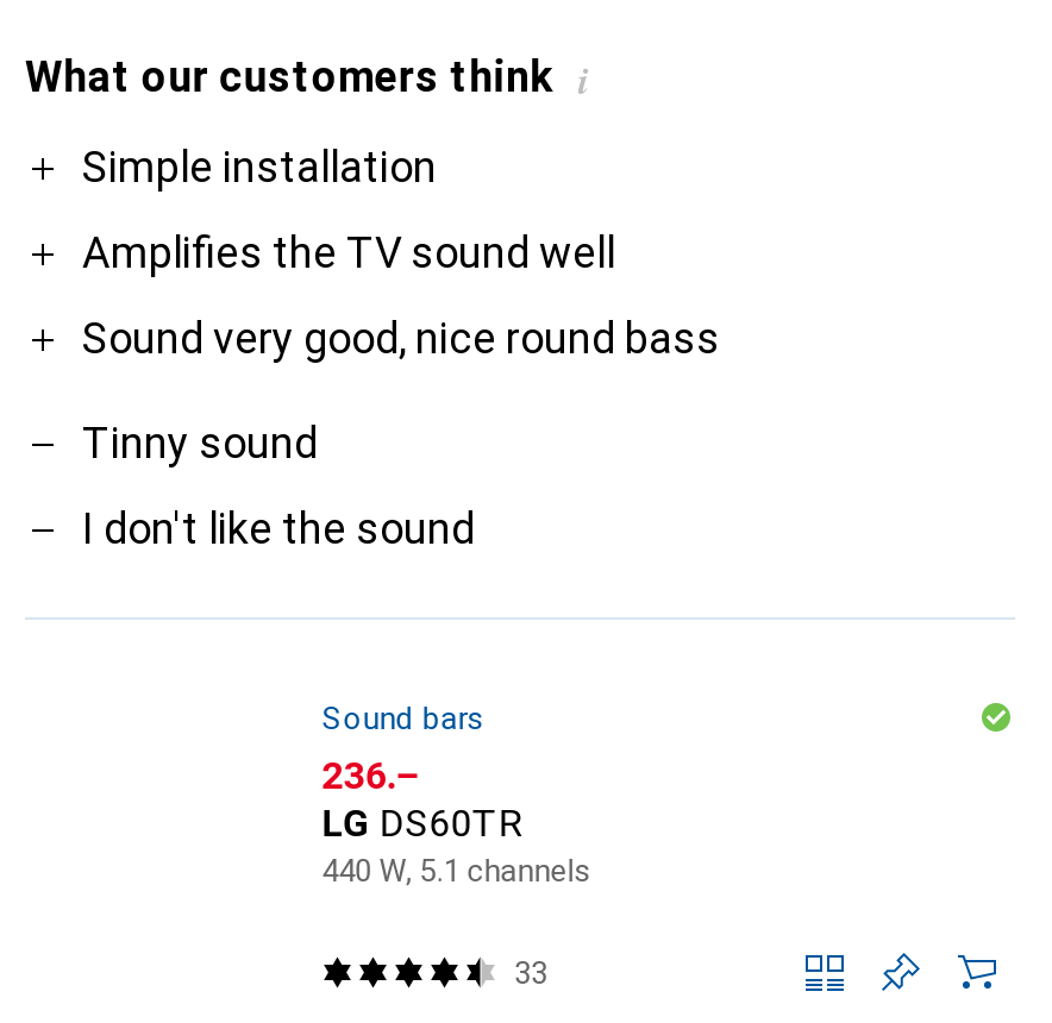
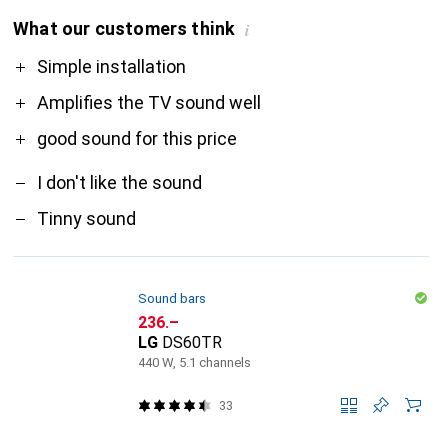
- Sound very good, nice round bass
+ good sound for this price

moved down: Tinny sound

moved up: I don't like the sound
